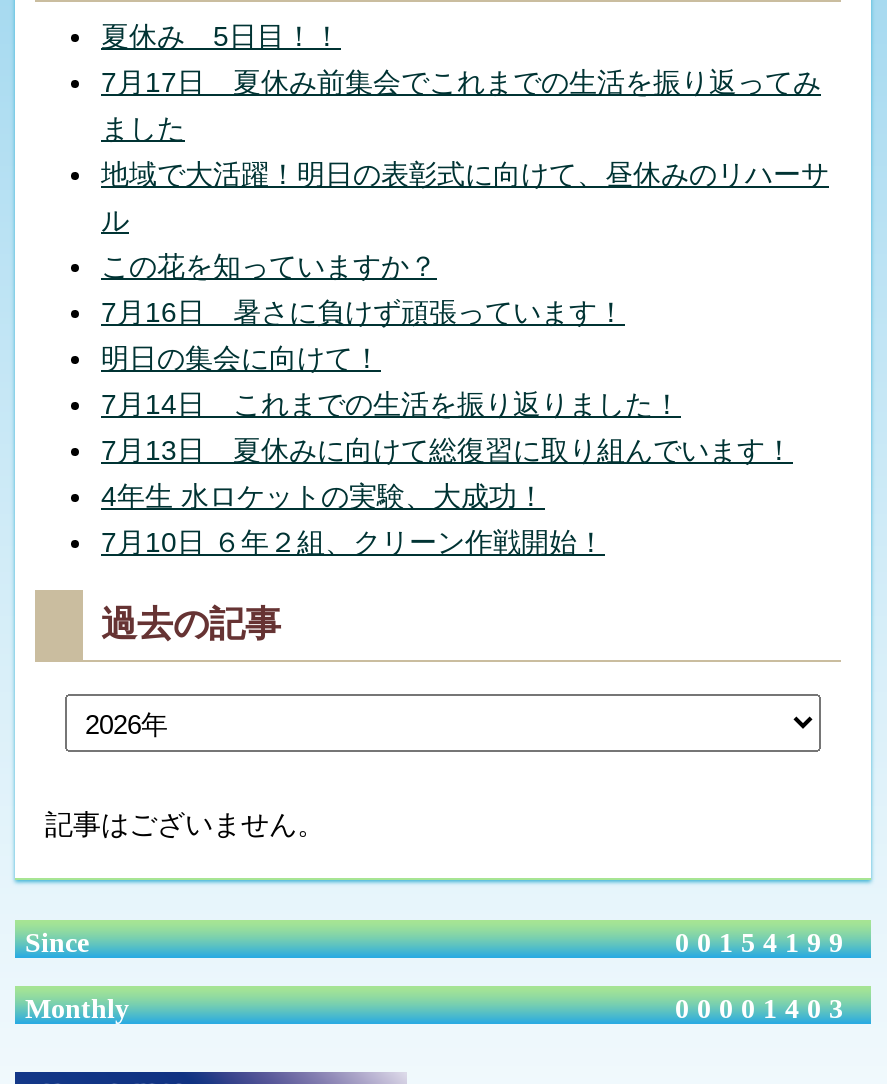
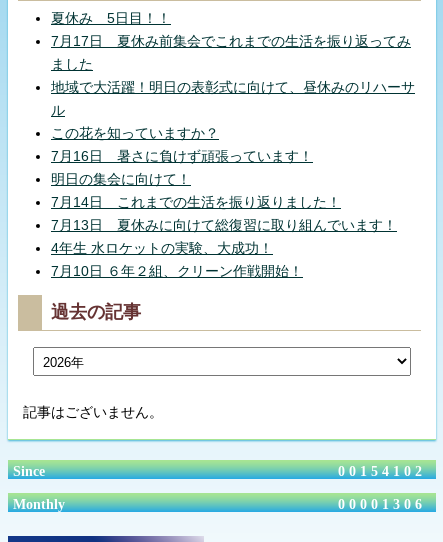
- 00154199
+ 00154102

- 00001403
+ 00001306
